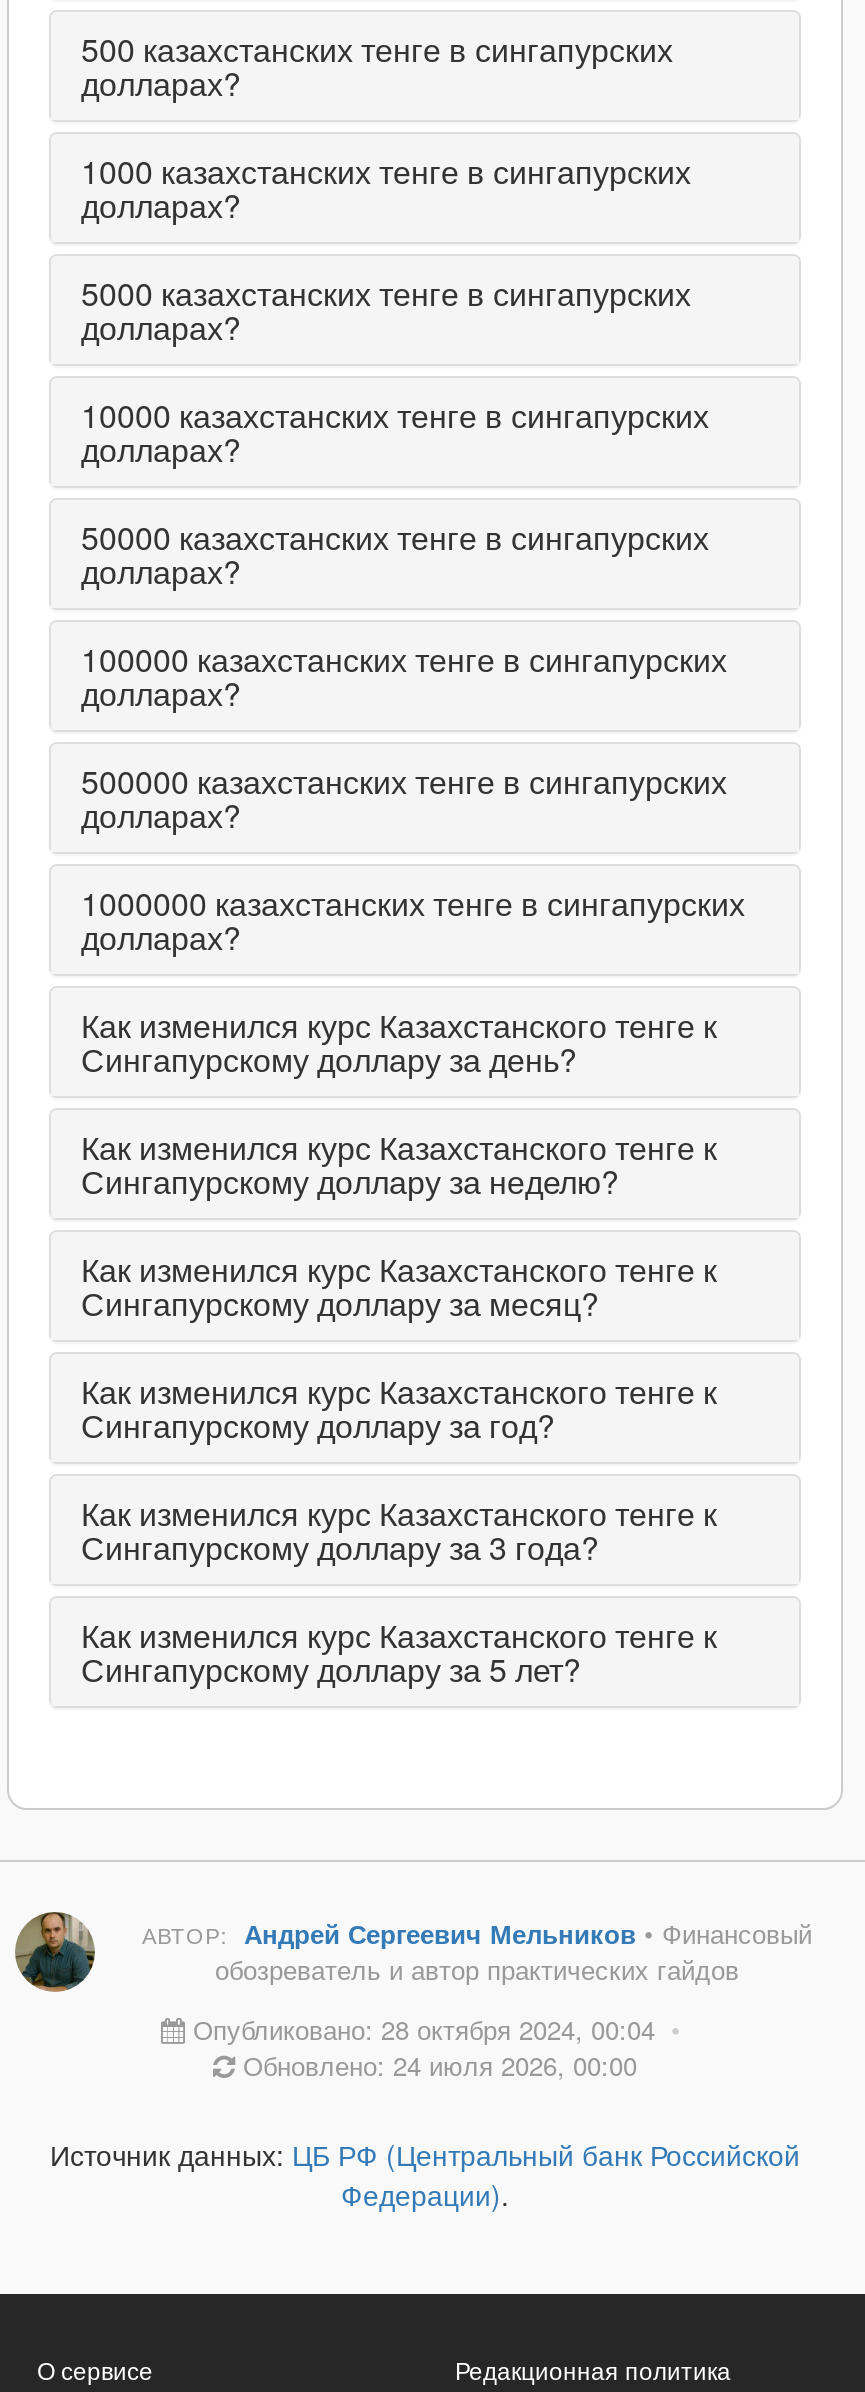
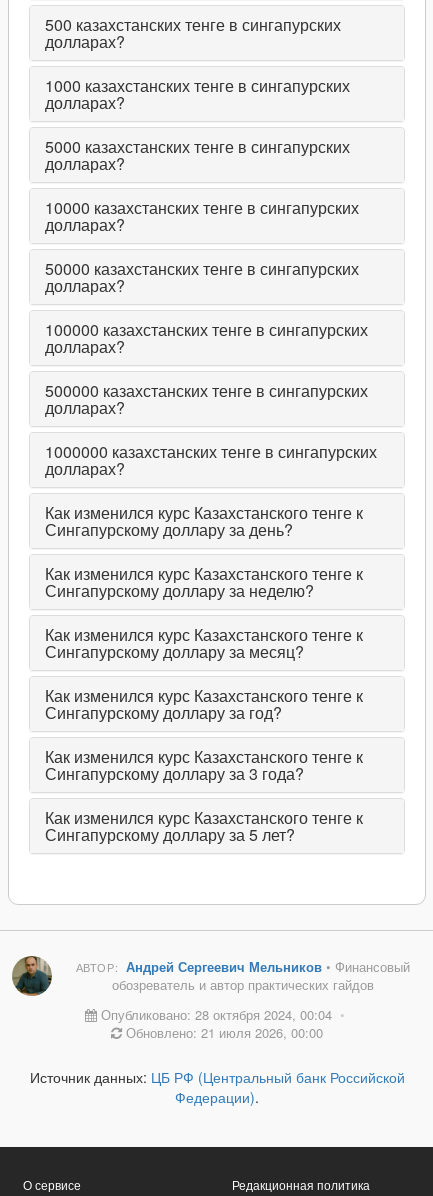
- Обновлено: 24 июля 2026, 00:00
+ Обновлено: 21 июля 2026, 00:00
